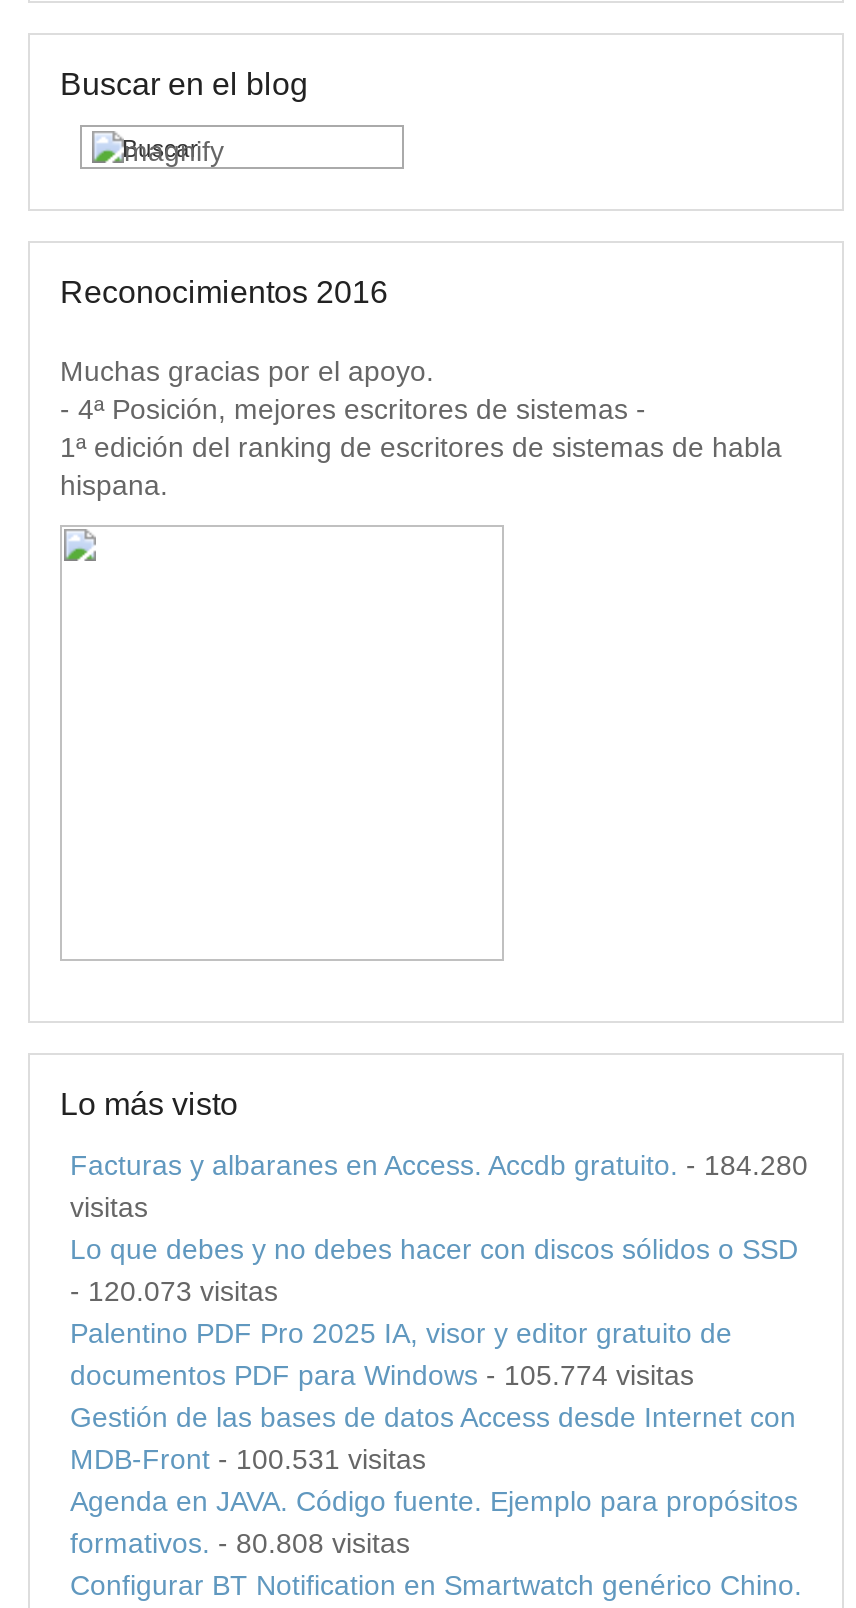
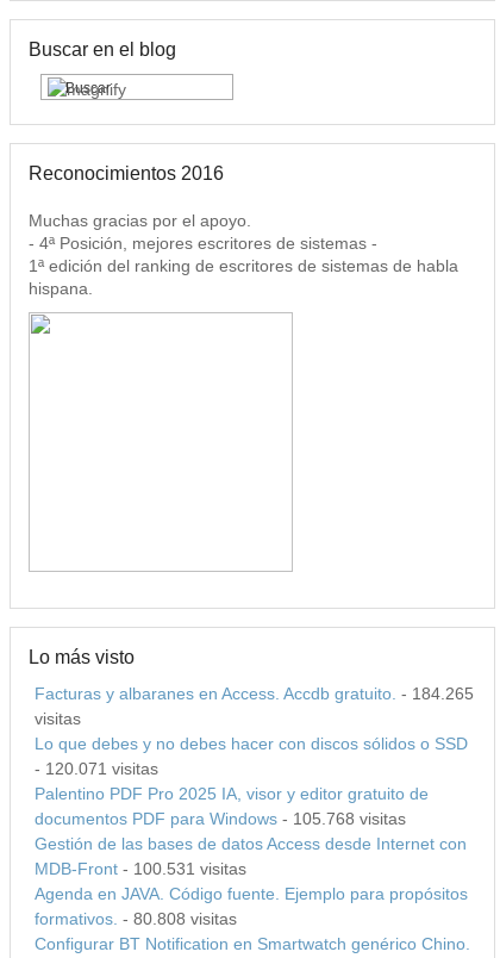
- Facturas y albaranes en Access. Accdb gratuito. - 184.280
+ Facturas y albaranes en Access. Accdb gratuito. - 184.265

- - 120.073 visitas
+ - 120.071 visitas

- documentos PDF para Windows - 105.774 visitas
+ documentos PDF para Windows - 105.768 visitas
